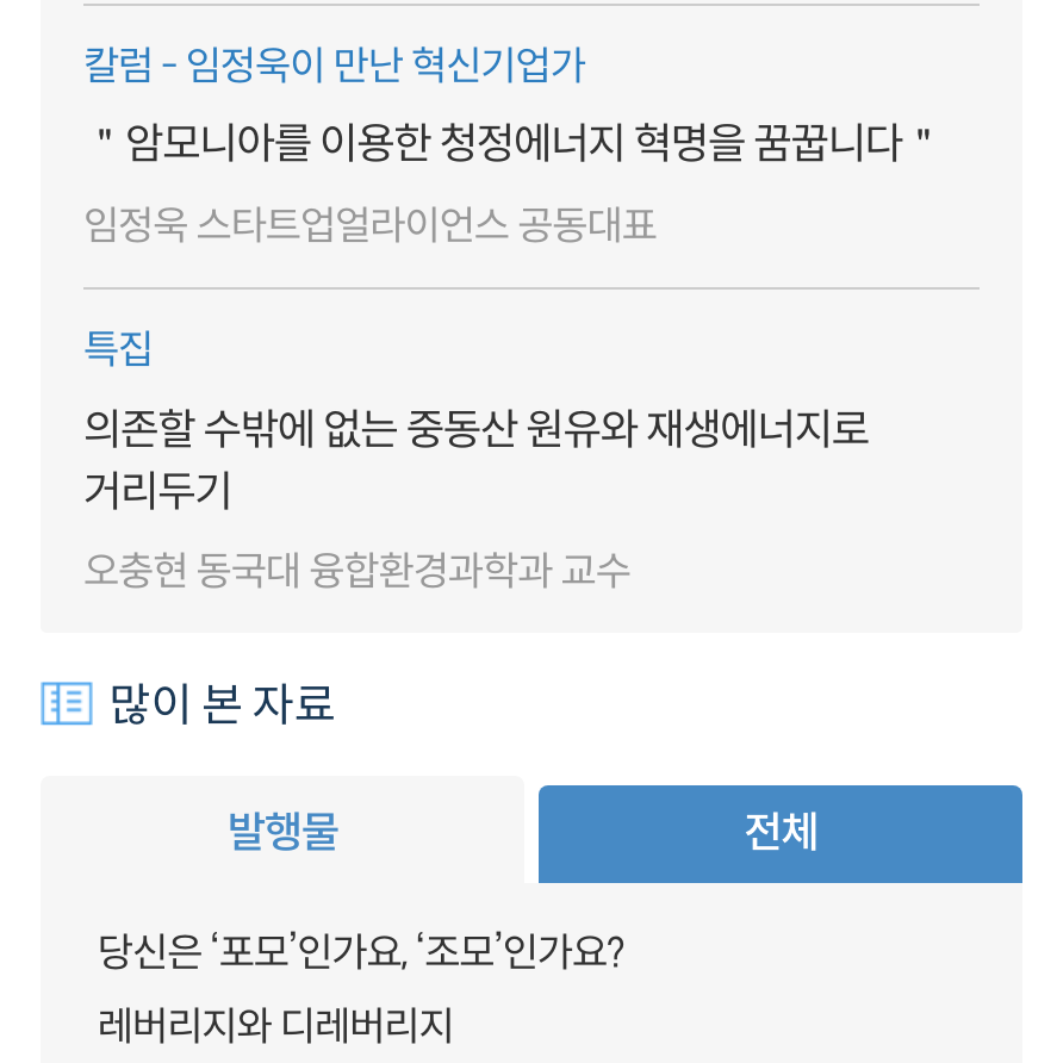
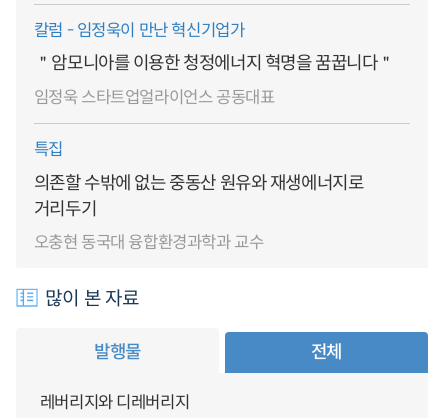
- 당신은 ‘포모’인가요, ‘조모’인가요?
